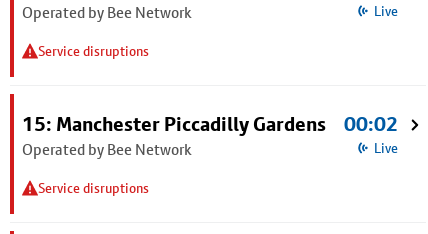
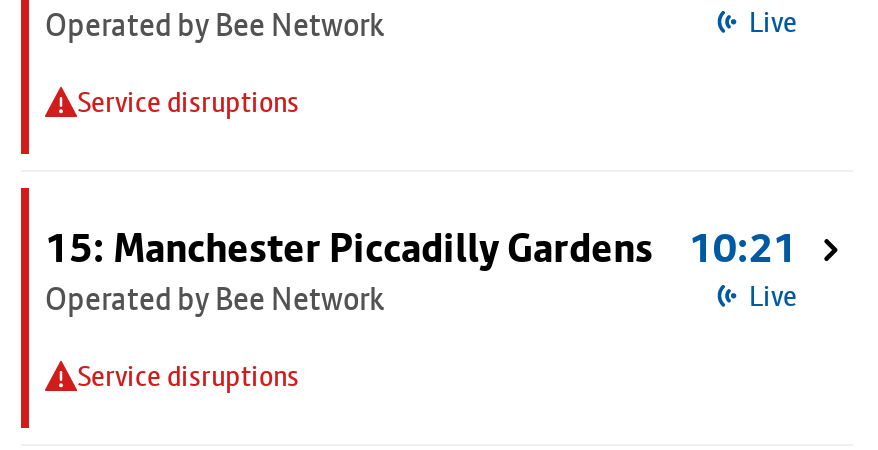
- 15: Manchester Piccadilly Gardens 00:02
+ 15: Manchester Piccadilly Gardens 10:21
